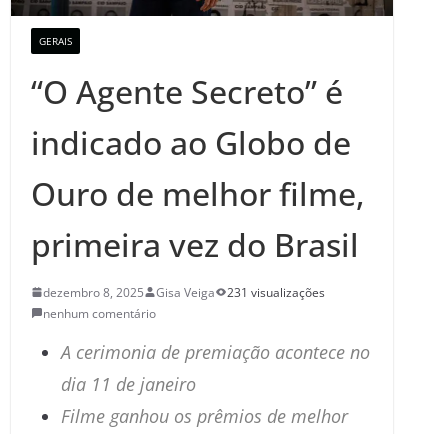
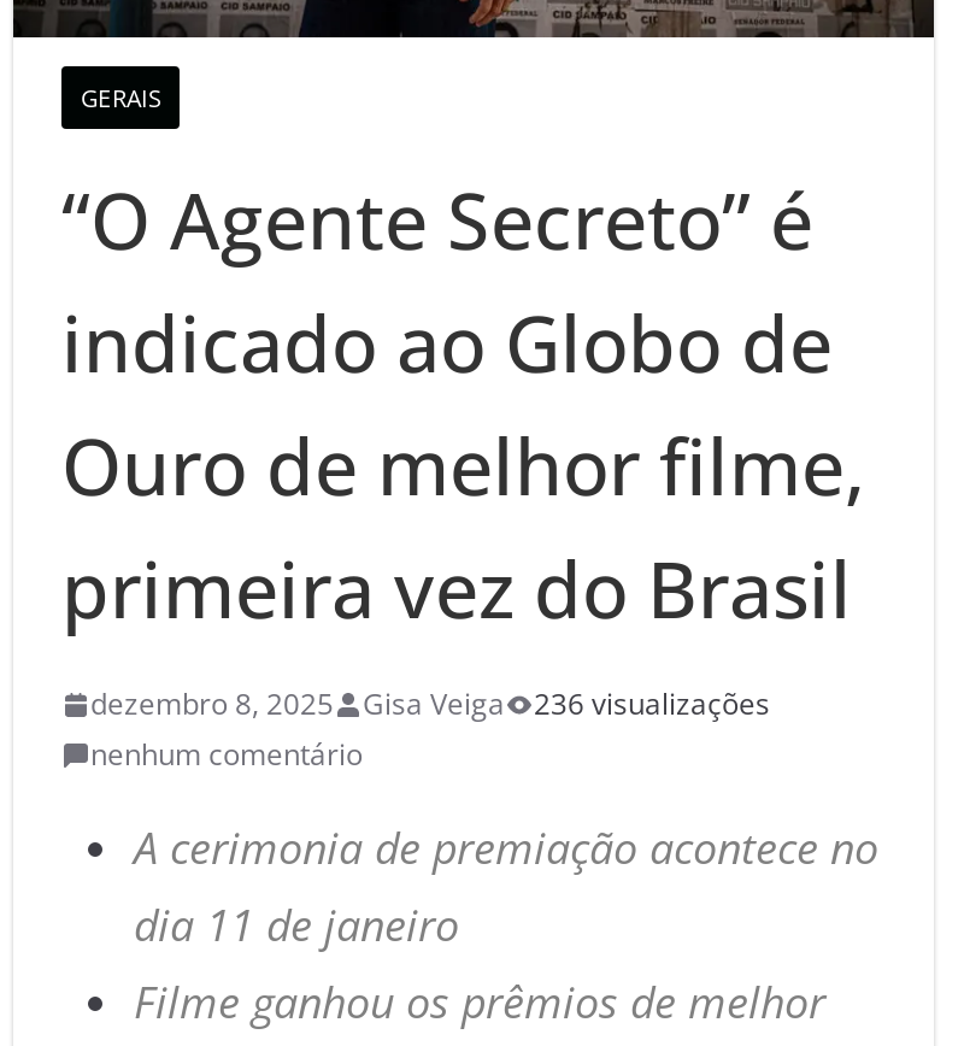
- 231 visualizações
+ 236 visualizações
